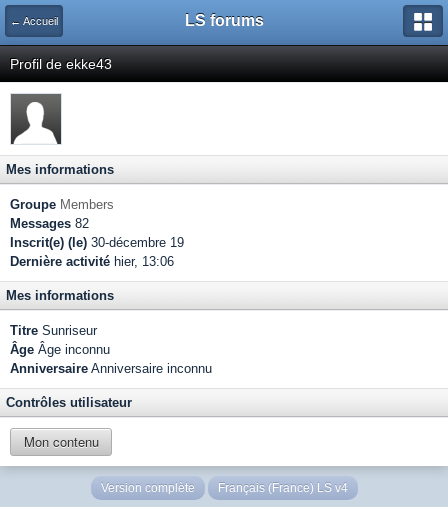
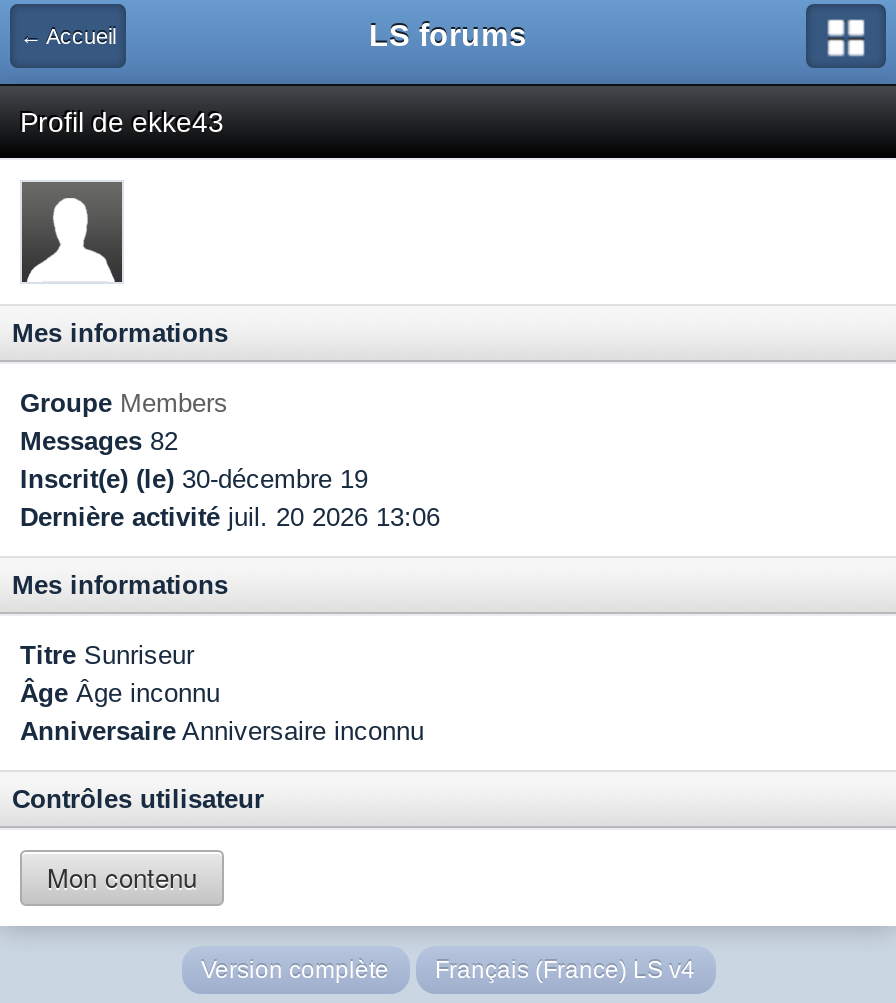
- Dernière activité hier, 13:06
+ Dernière activité juil. 20 2026 13:06
